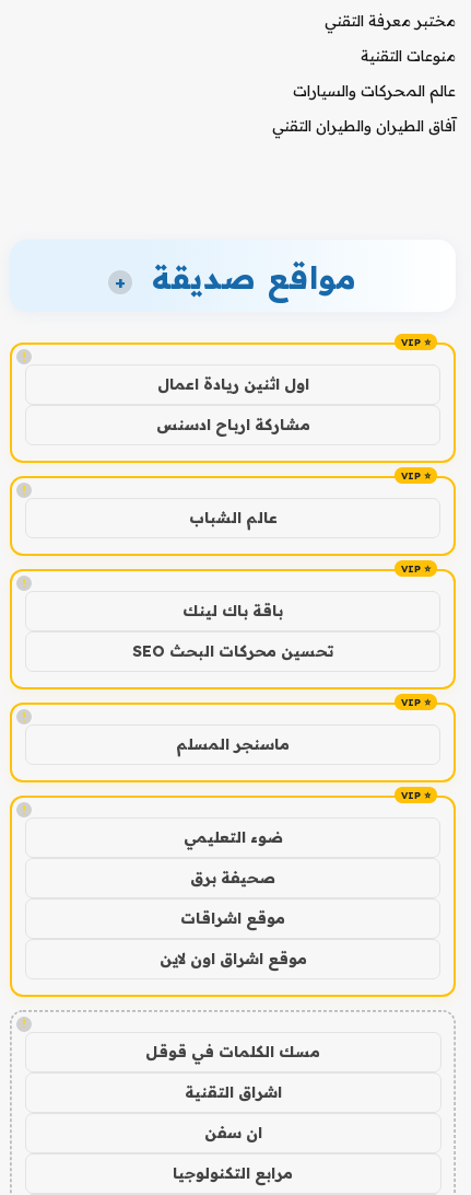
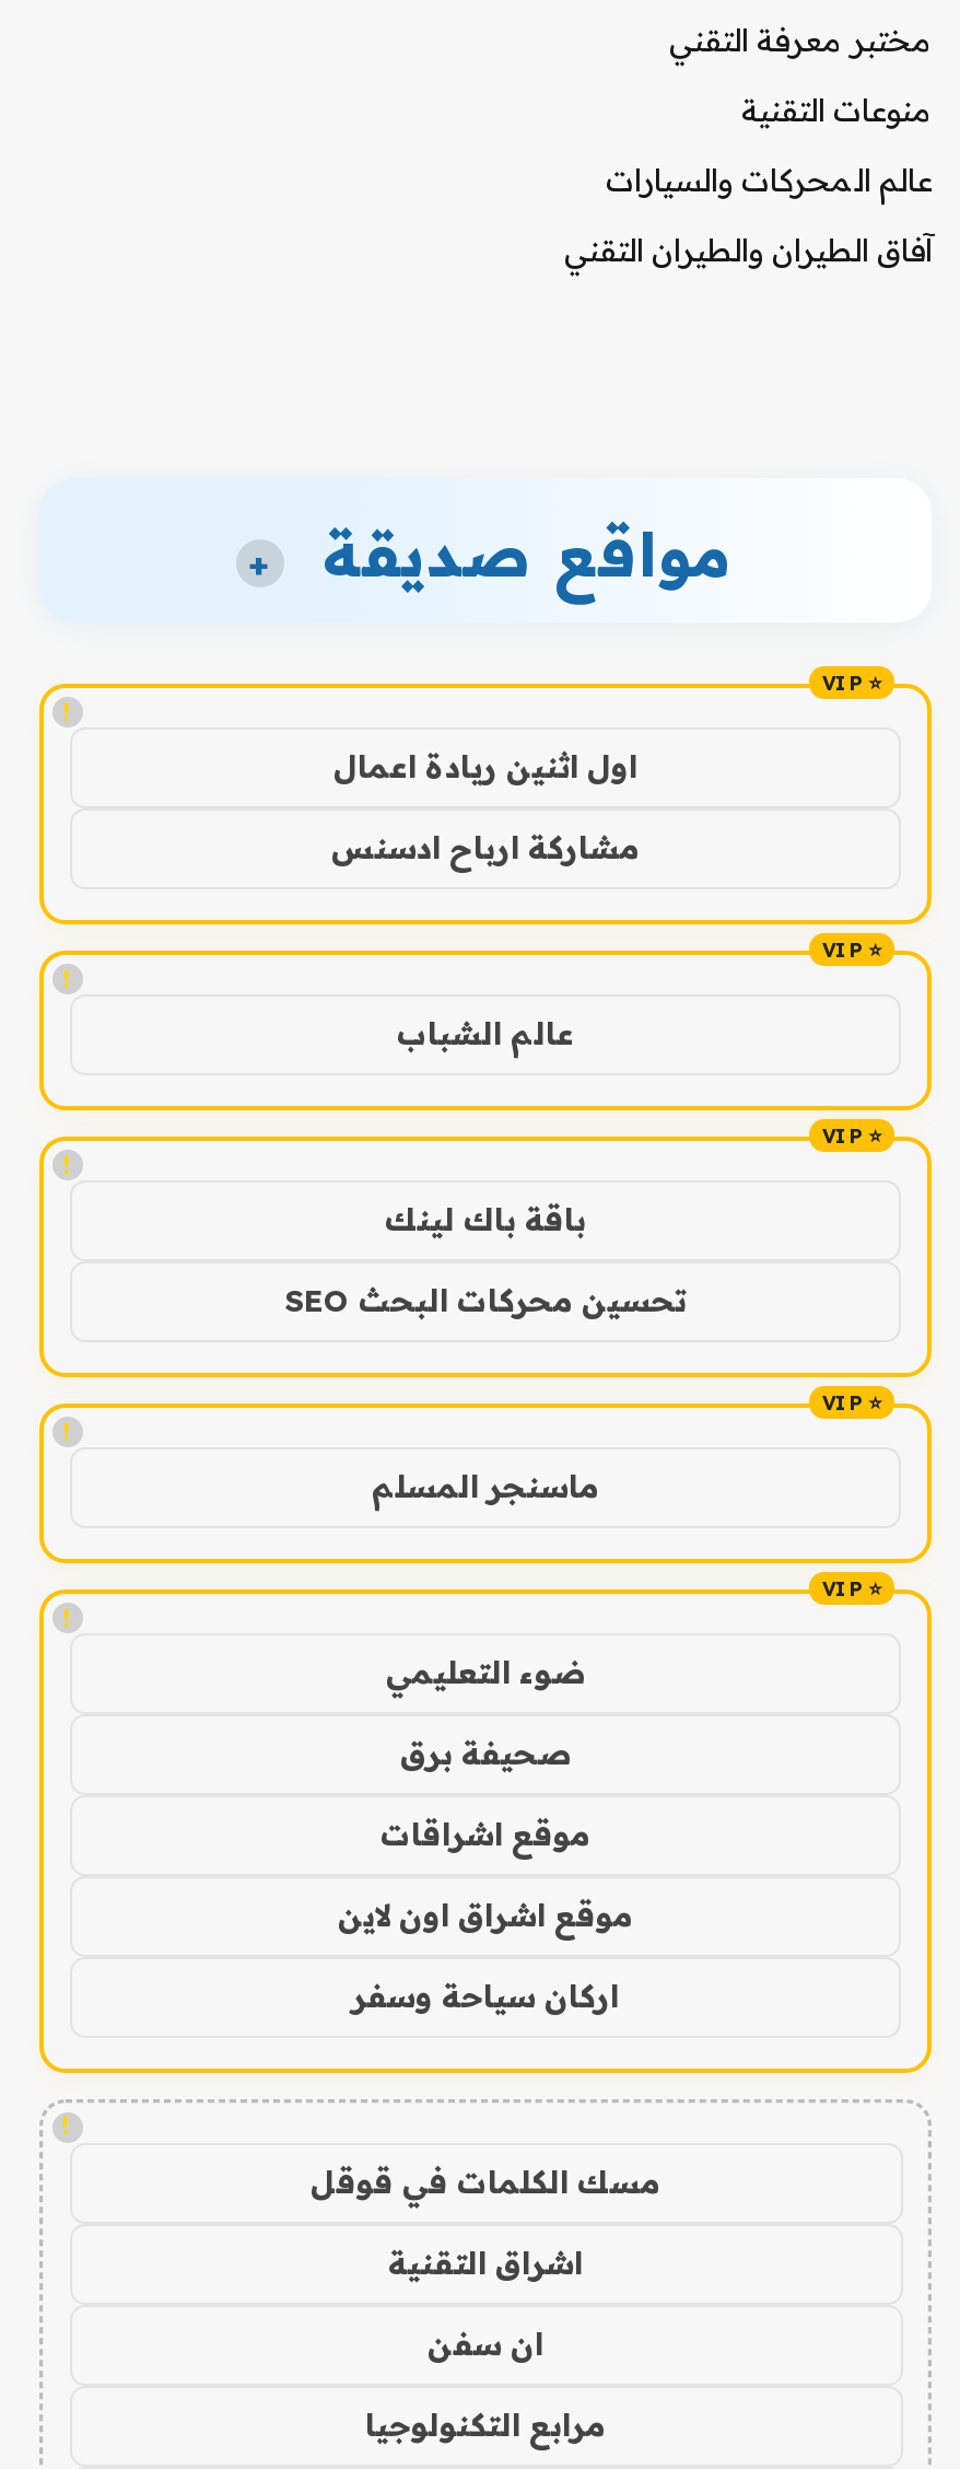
+ اركان سياحة وسفر
